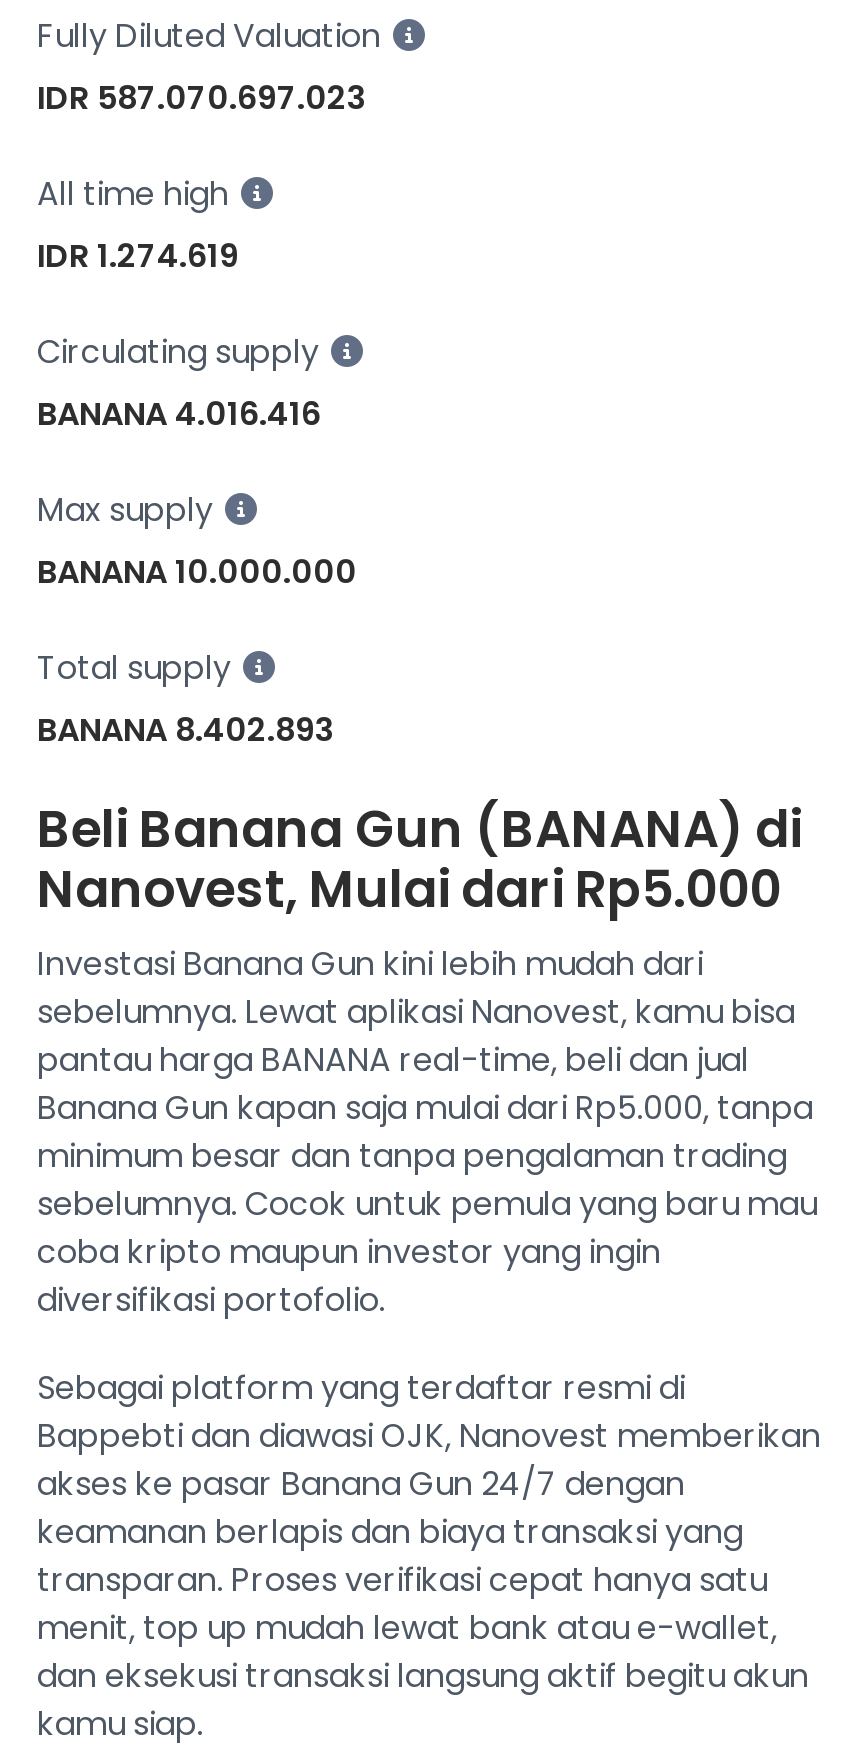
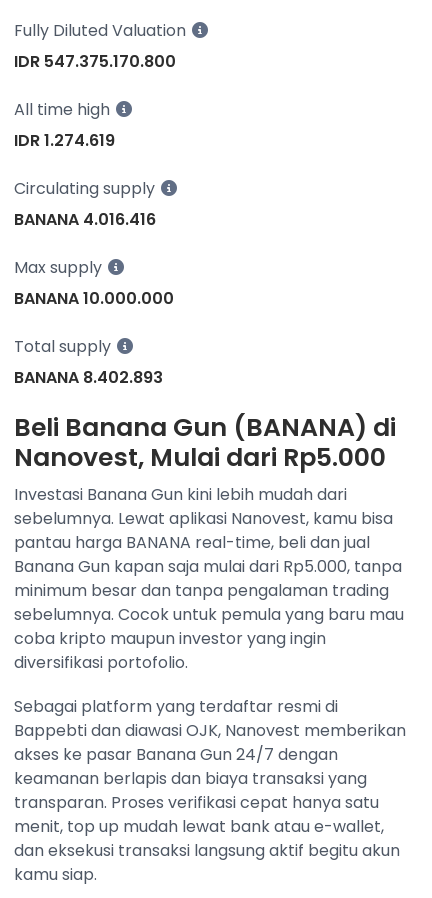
- IDR 587.070.697.023
+ IDR 547.375.170.800
